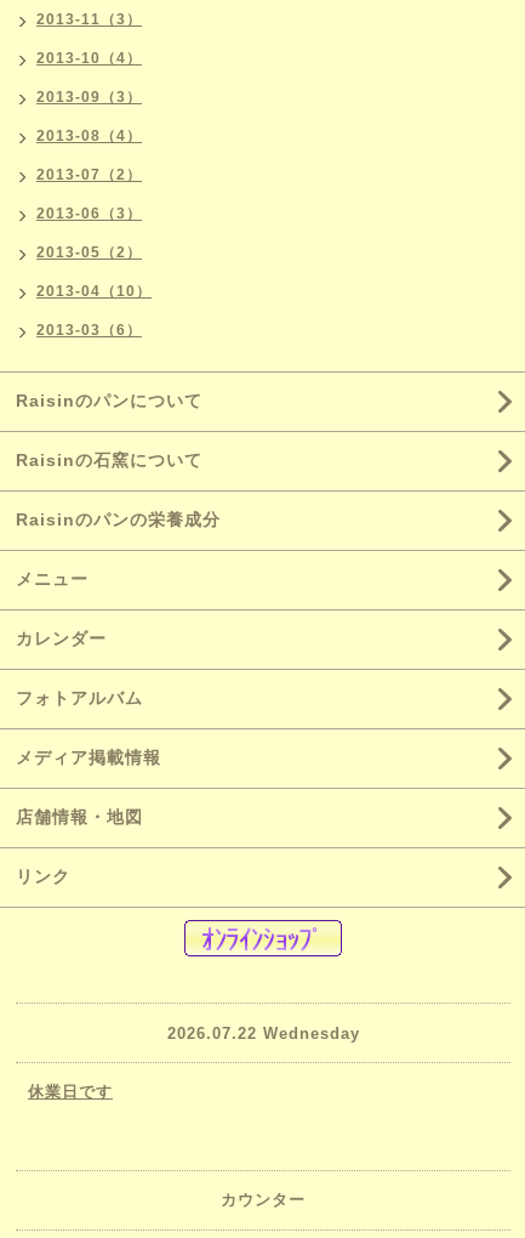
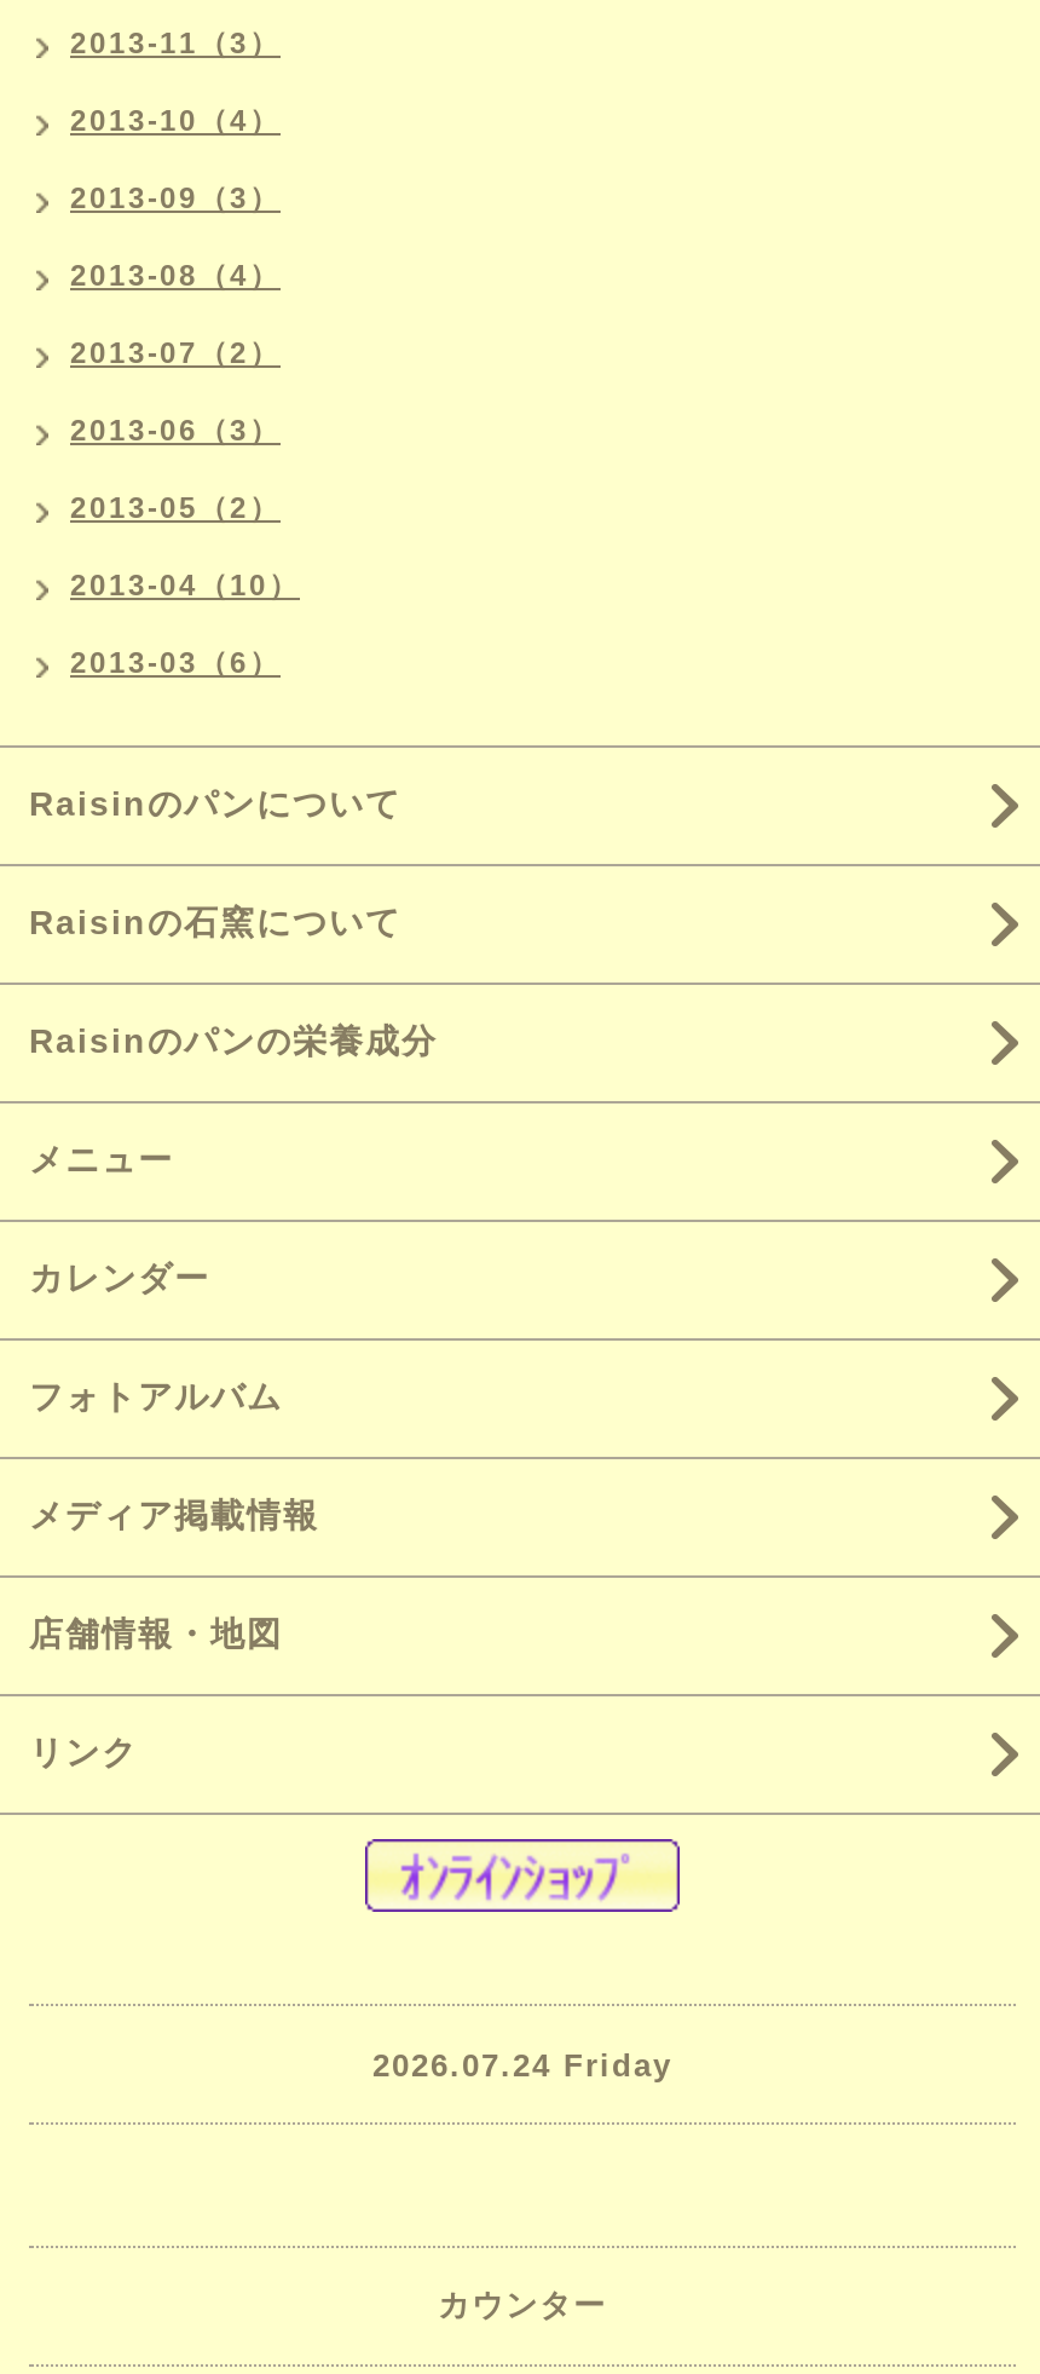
- 2026.07.22 Wednesday
- 休業日です
+ 2026.07.24 Friday
